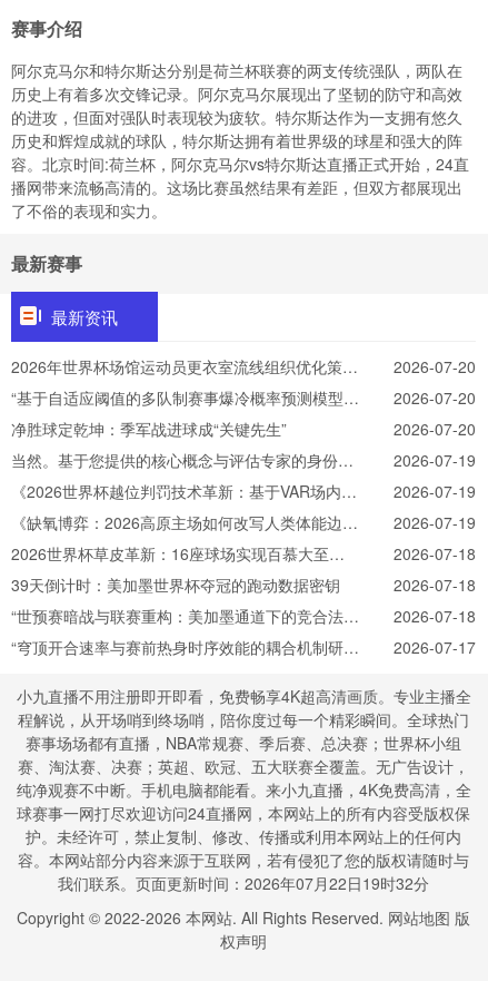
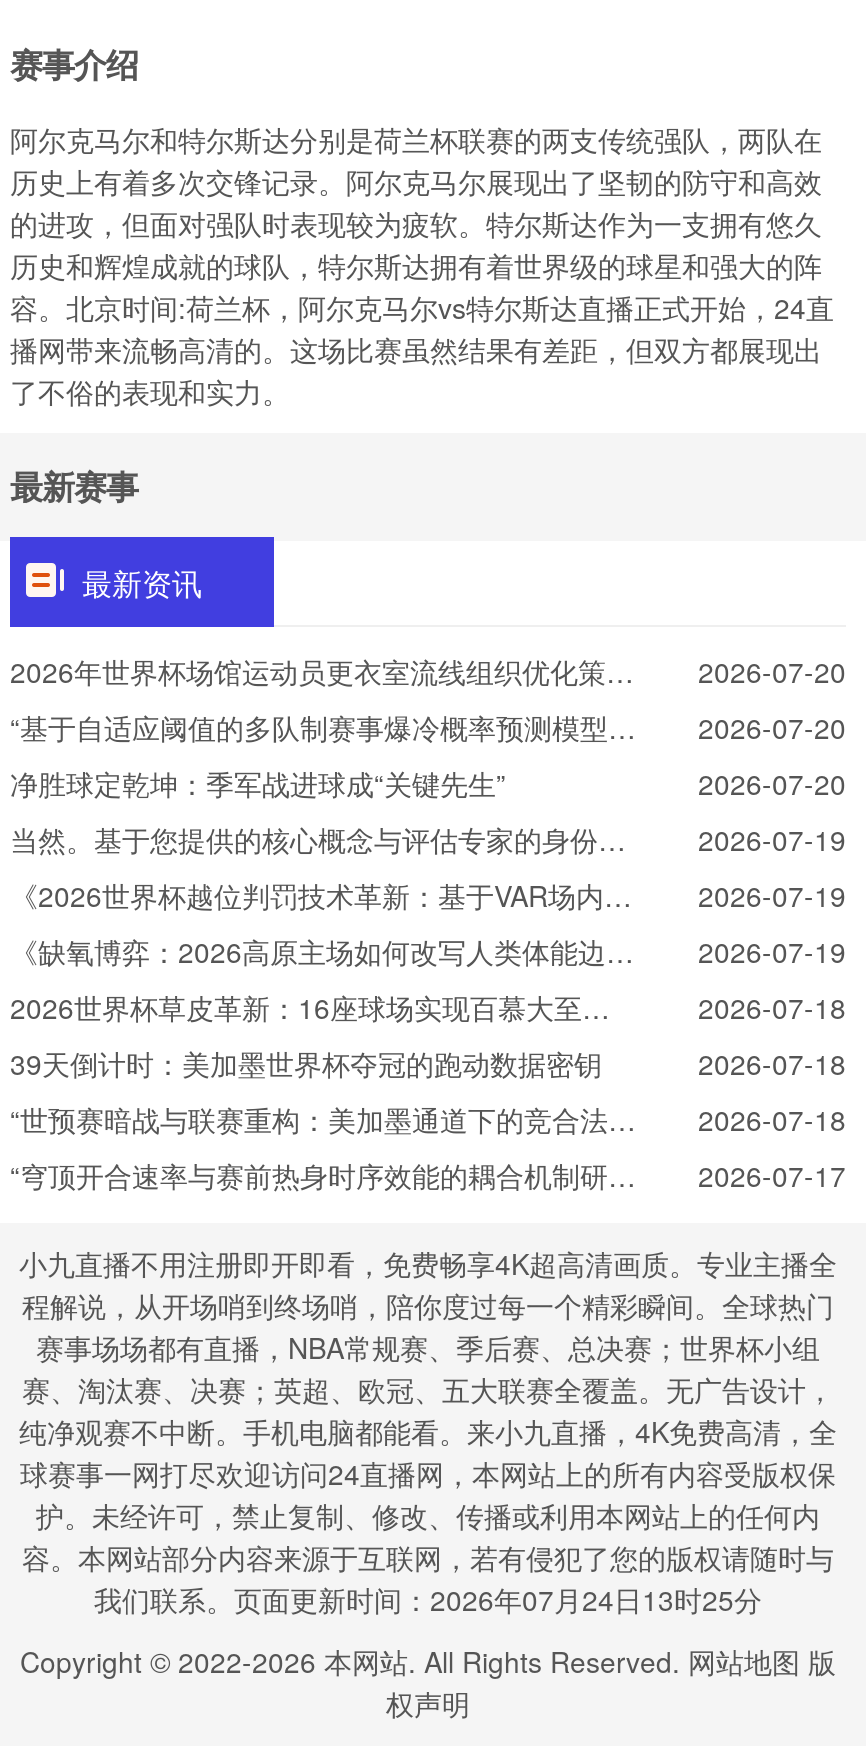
- 我们联系。页面更新时间：2026年07月22日19时32分
+ 我们联系。页面更新时间：2026年07月24日13时25分
